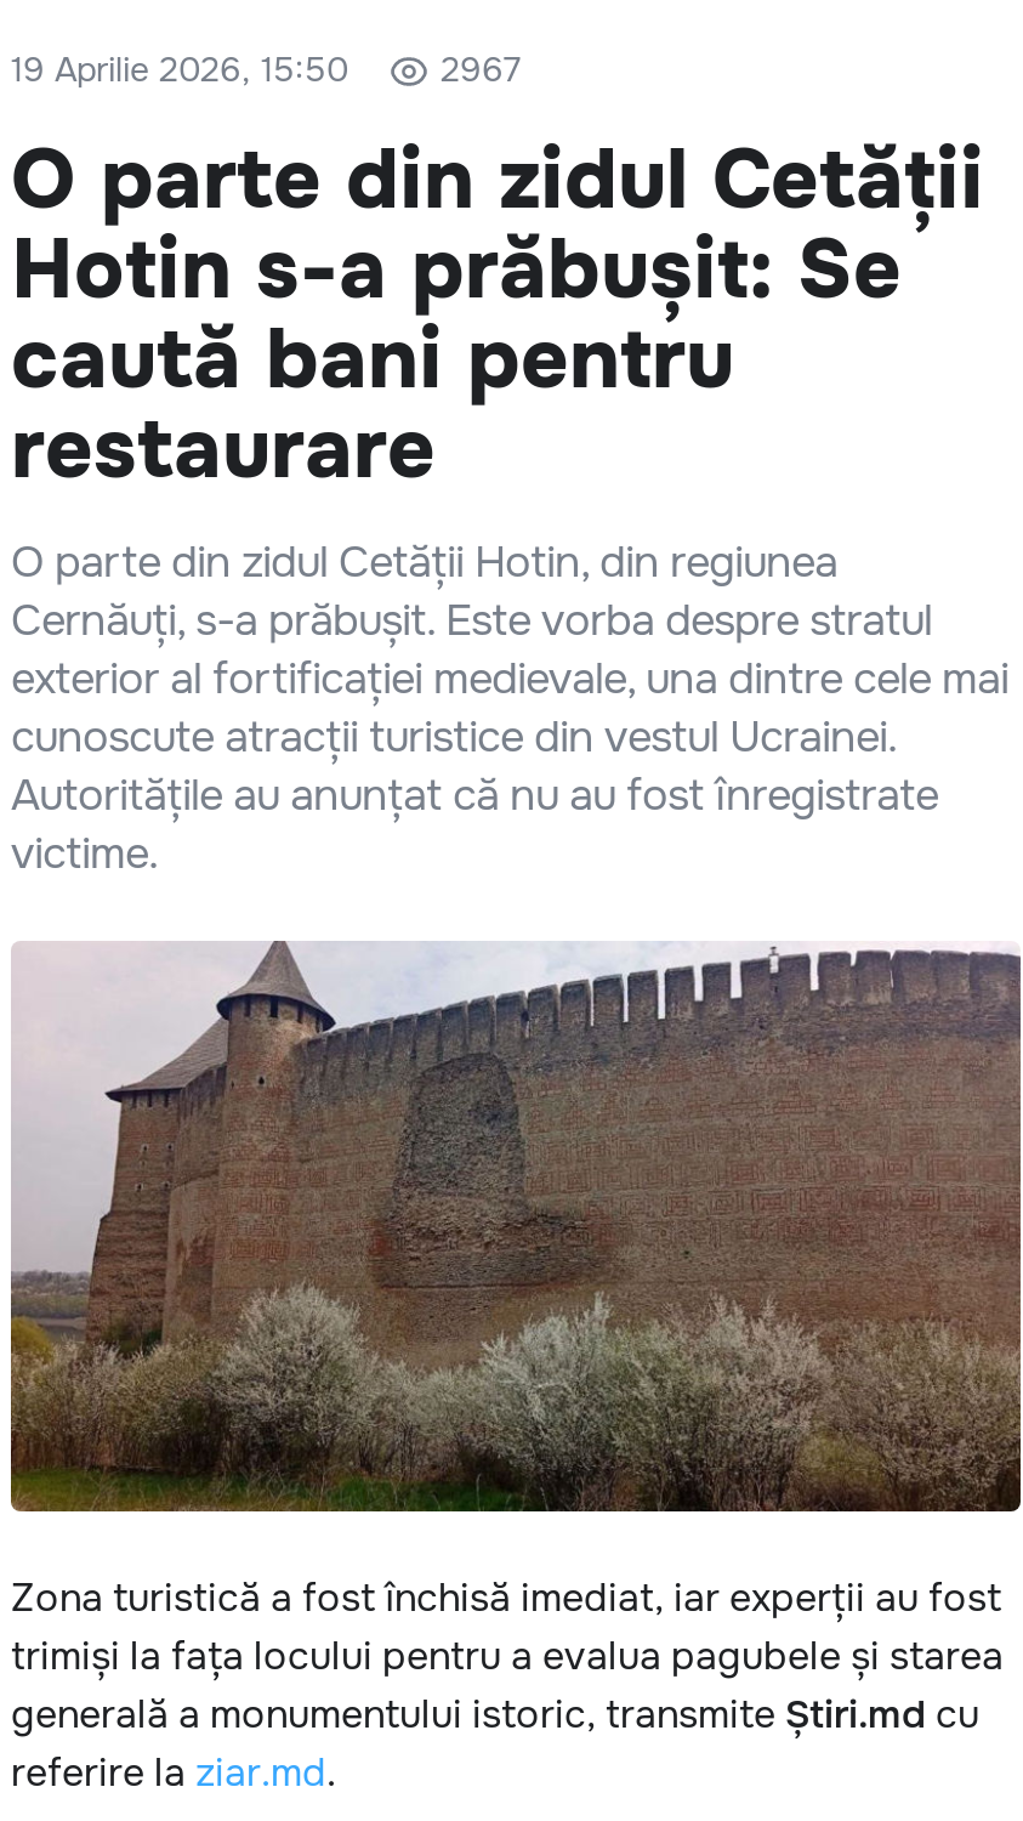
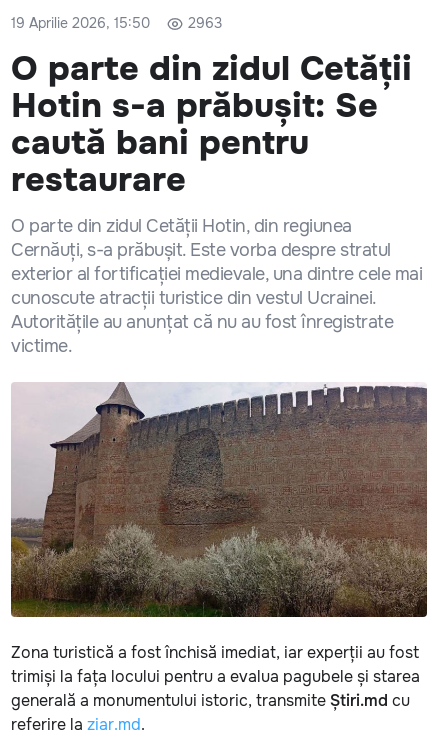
- 2967
+ 2963
